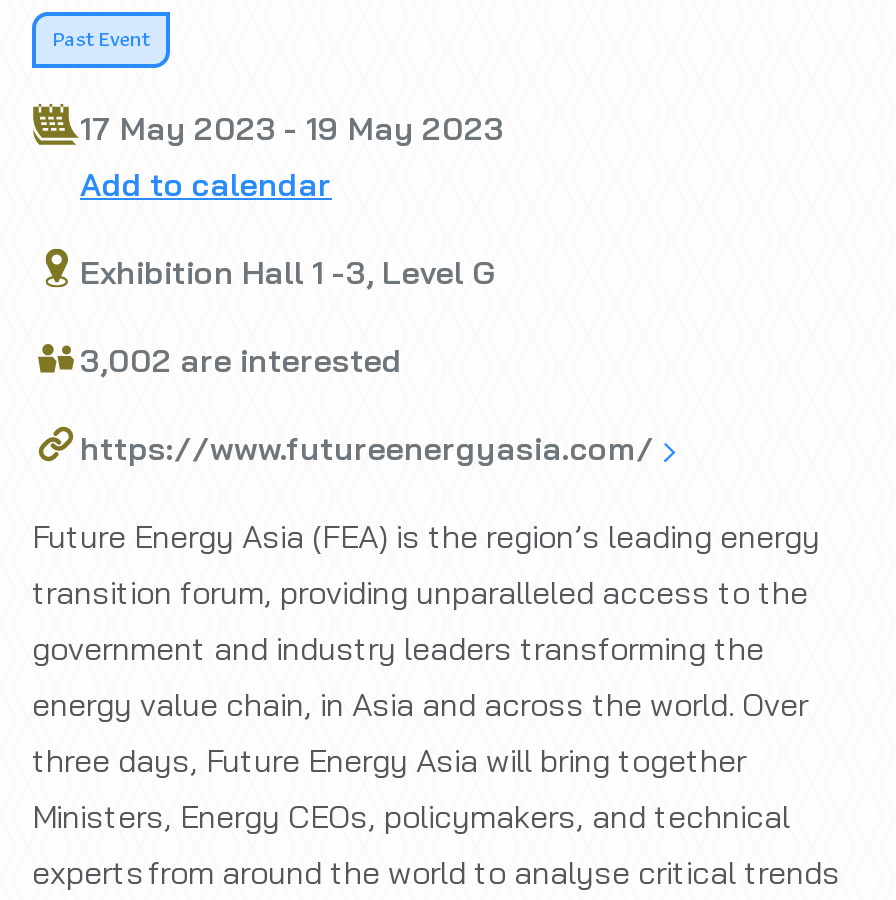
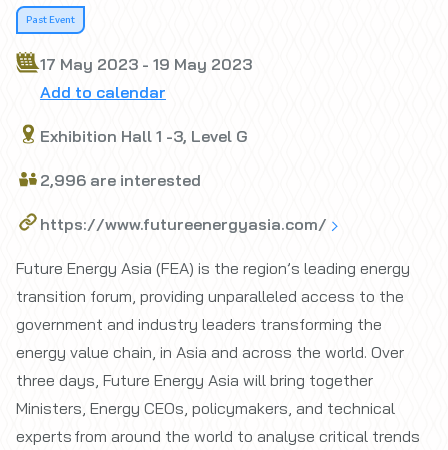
- 3,002 are interested
+ 2,996 are interested
